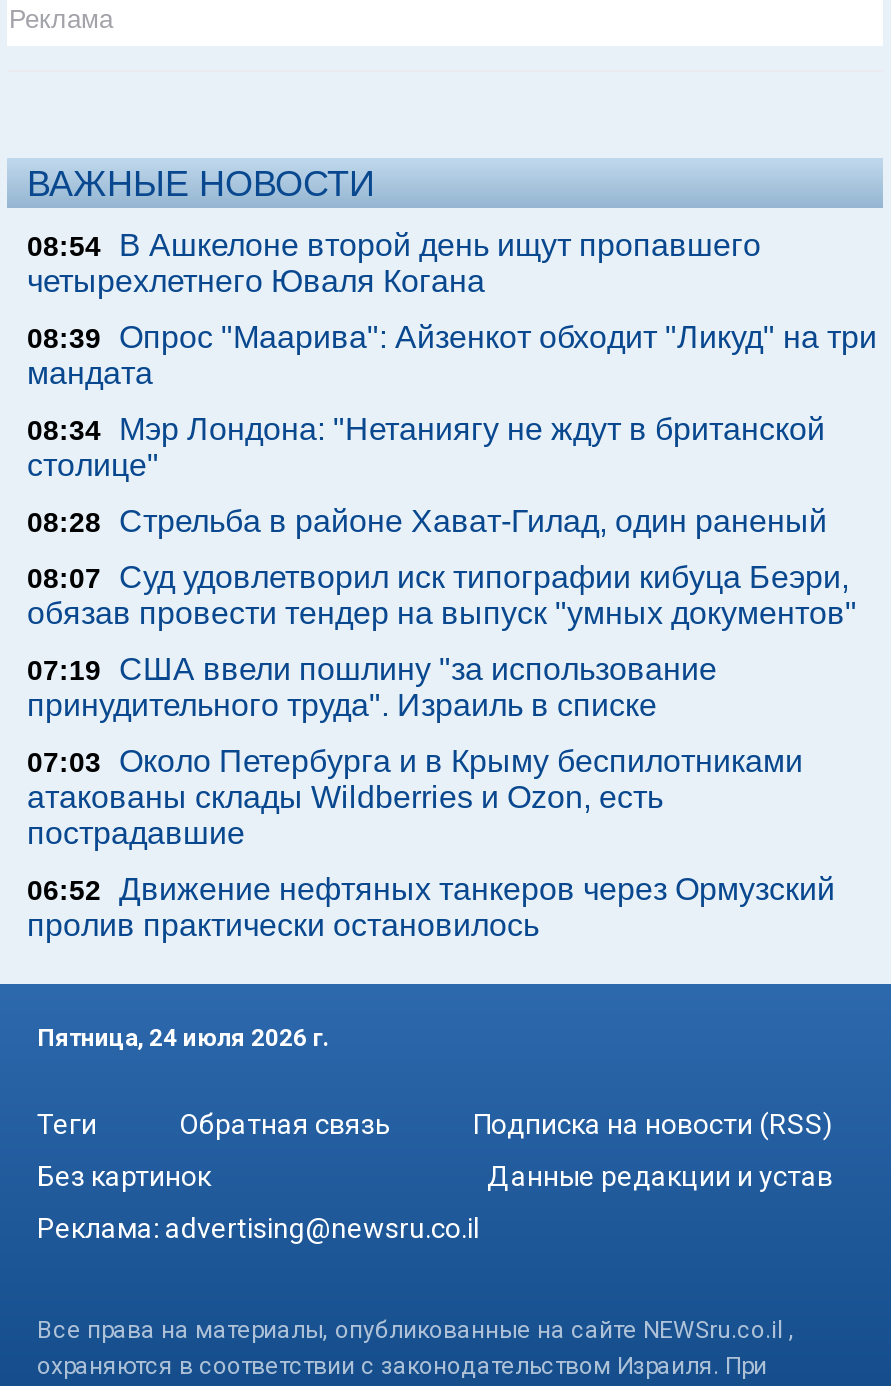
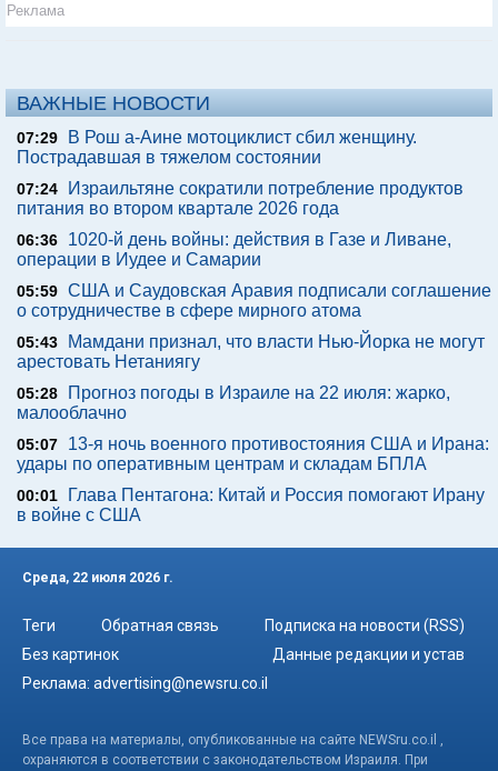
- 08:54 В Ашкелоне второй день ищут пропавшего
- четырехлетнего Юваля Когана
+ 07:29 В Рош а-Аине мотоциклист сбил женщину.
+ Пострадавшая в тяжелом состоянии

- 08:39 Опрос "Mаарива": Айзенкот обходит "Ликуд" на три
- мандата
+ 07:24 Израильтяне сократили потребление продуктов
+ питания во втором квартале 2026 года

- 08:34 Мэр Лондона: "Нетаниягу не ждут в британской
- столице"
+ 06:36 1020-й день войны: действия в Газе и Ливане,
+ операции в Иудее и Самарии

- 08:28 Стрельба в районе Хават-Гилад, один раненый
+ 05:59 США и Саудовская Аравия подписали соглашение
+ о сотрудничестве в сфере мирного атома

- 08:07 Суд удовлетворил иск типографии кибуца Беэри,
- обязав провести тендер на выпуск "умных документов"
+ 05:43 Мамдани признал, что власти Нью-Йорка не могут
+ арестовать Нетаниягу

- 07:19 США ввели пошлину "за использование
- принудительного труда". Израиль в списке
+ 05:28 Прогноз погоды в Израиле на 22 июля: жарко,
+ малооблачно

- 07:03 Около Петербурга и в Крыму беспилотниками
- атакованы склады Wildberries и Ozon, есть
- пострадавшие
+ 05:07 13-я ночь военного противостояния США и Ирана:
+ удары по оперативным центрам и складам БПЛА

- 06:52 Движение нефтяных танкеров через Ормузский
- пролив практически остановилось
+ 00:01 Глава Пентагона: Китай и Россия помогают Ирану
+ в войне с США

- Пятница, 24 июля 2026 г.
+ Среда, 22 июля 2026 г.
